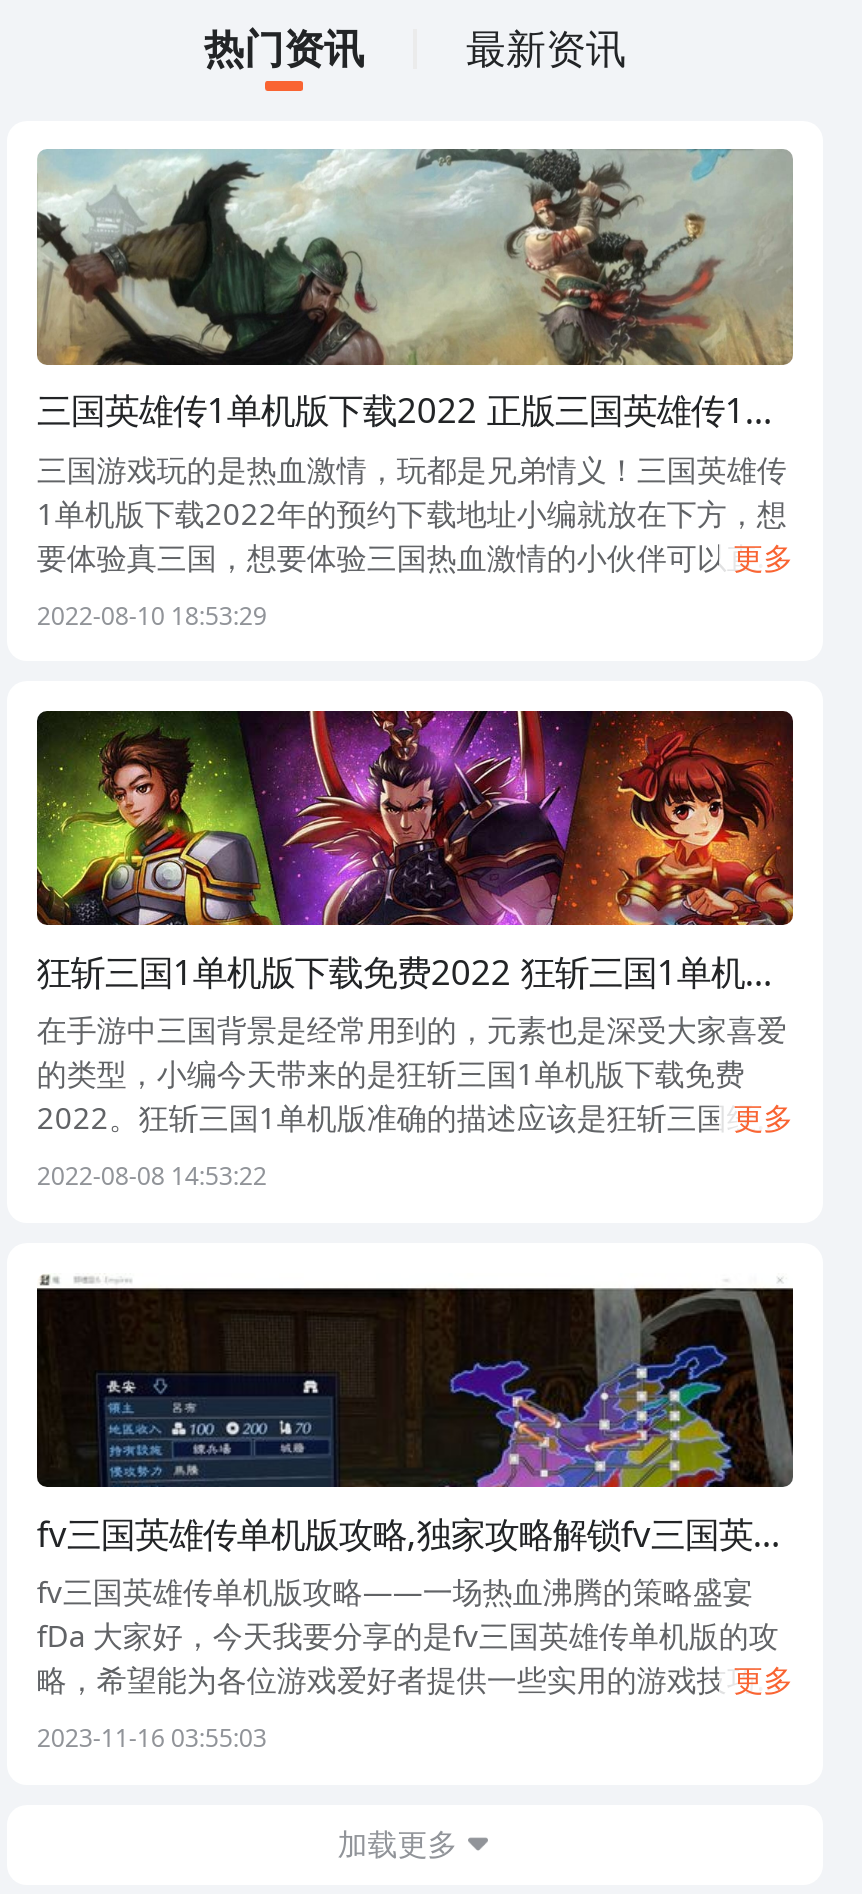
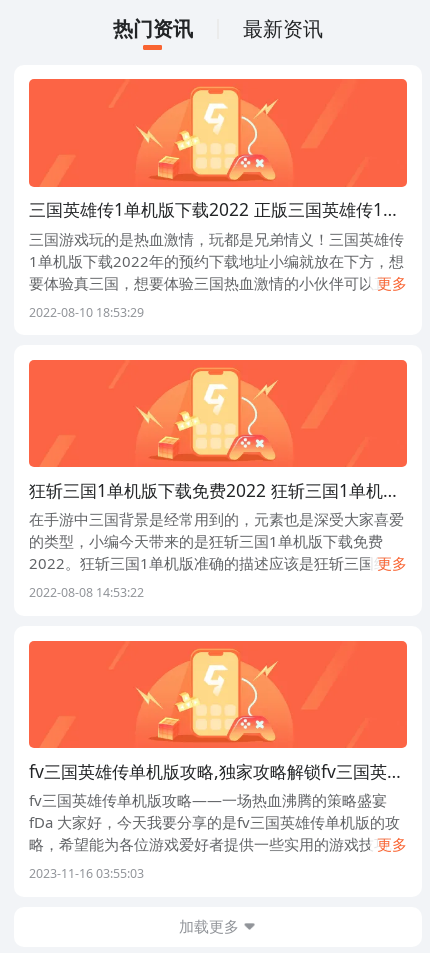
- [image]
+ [image]

- [image]
+ [image]

- [image]
+ [image]
